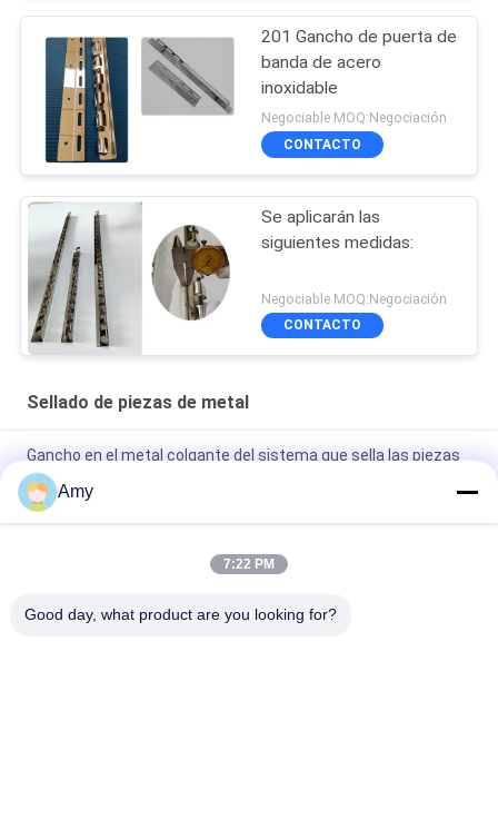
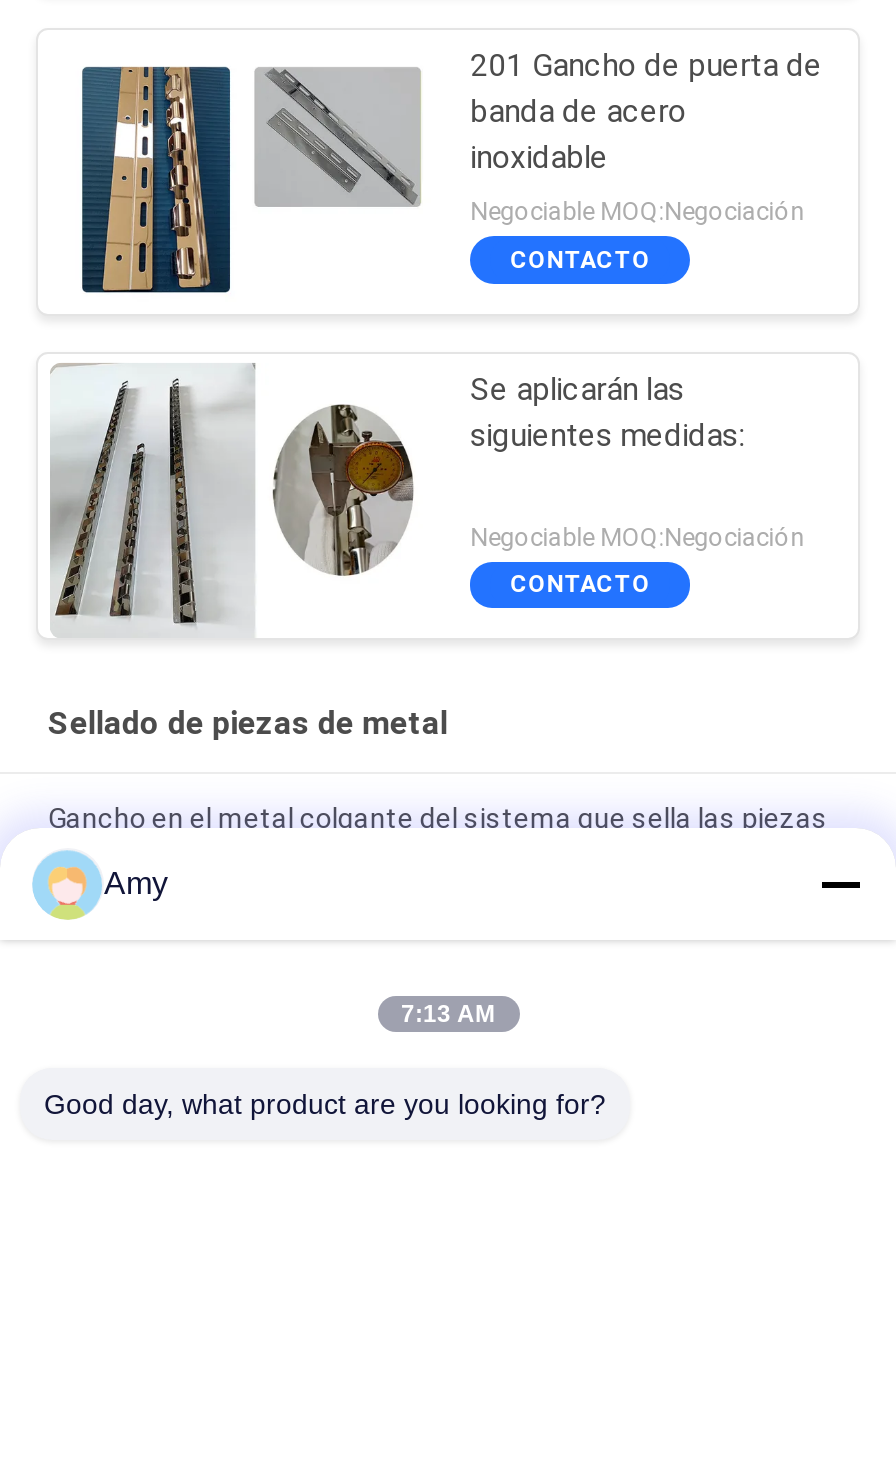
- 7:22 PM
+ 7:13 AM
